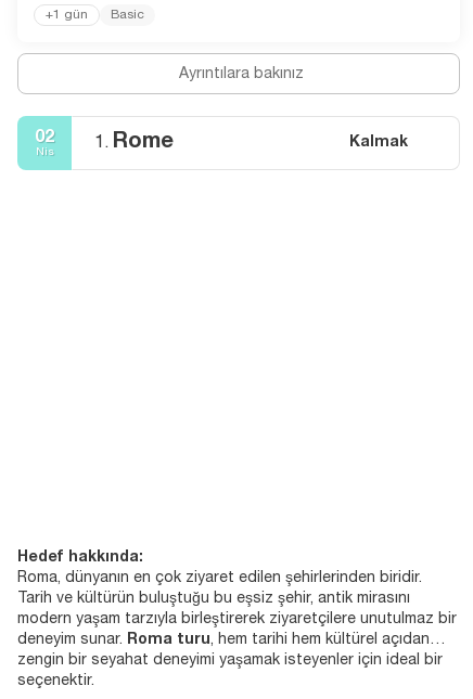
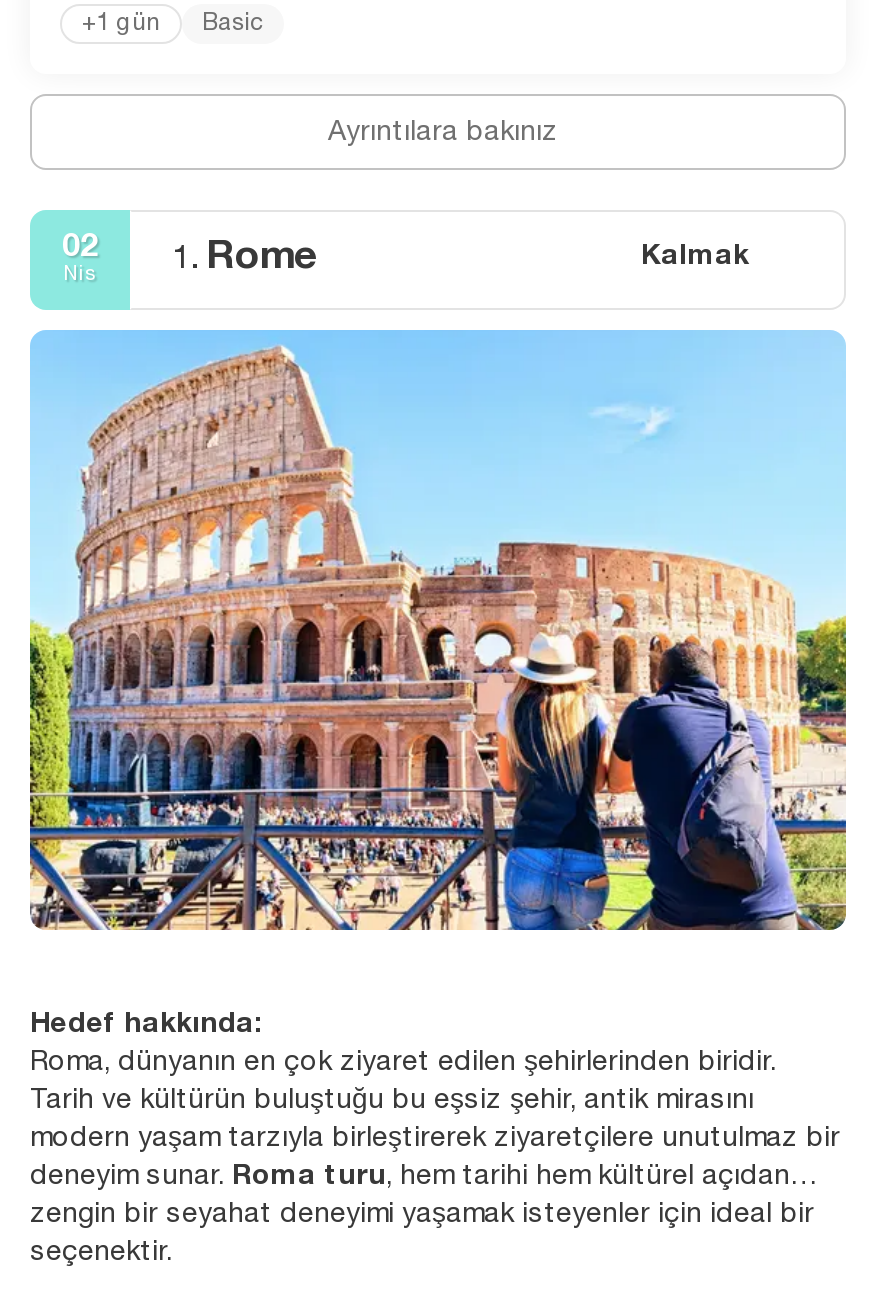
+ [image]
